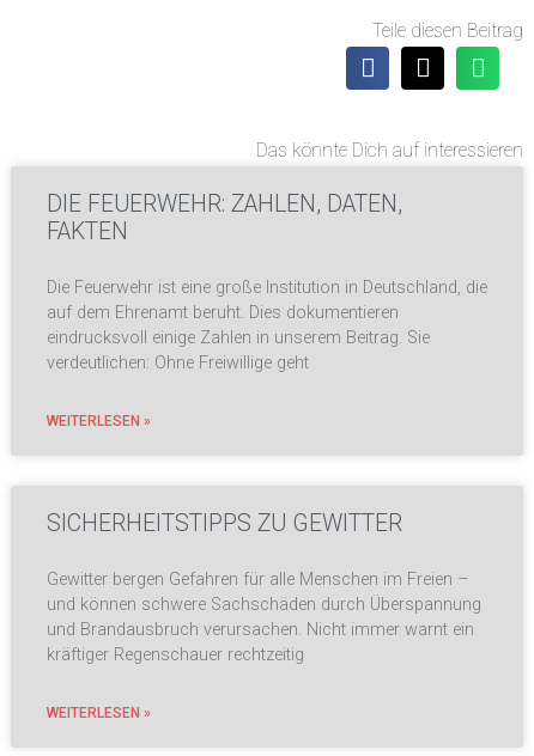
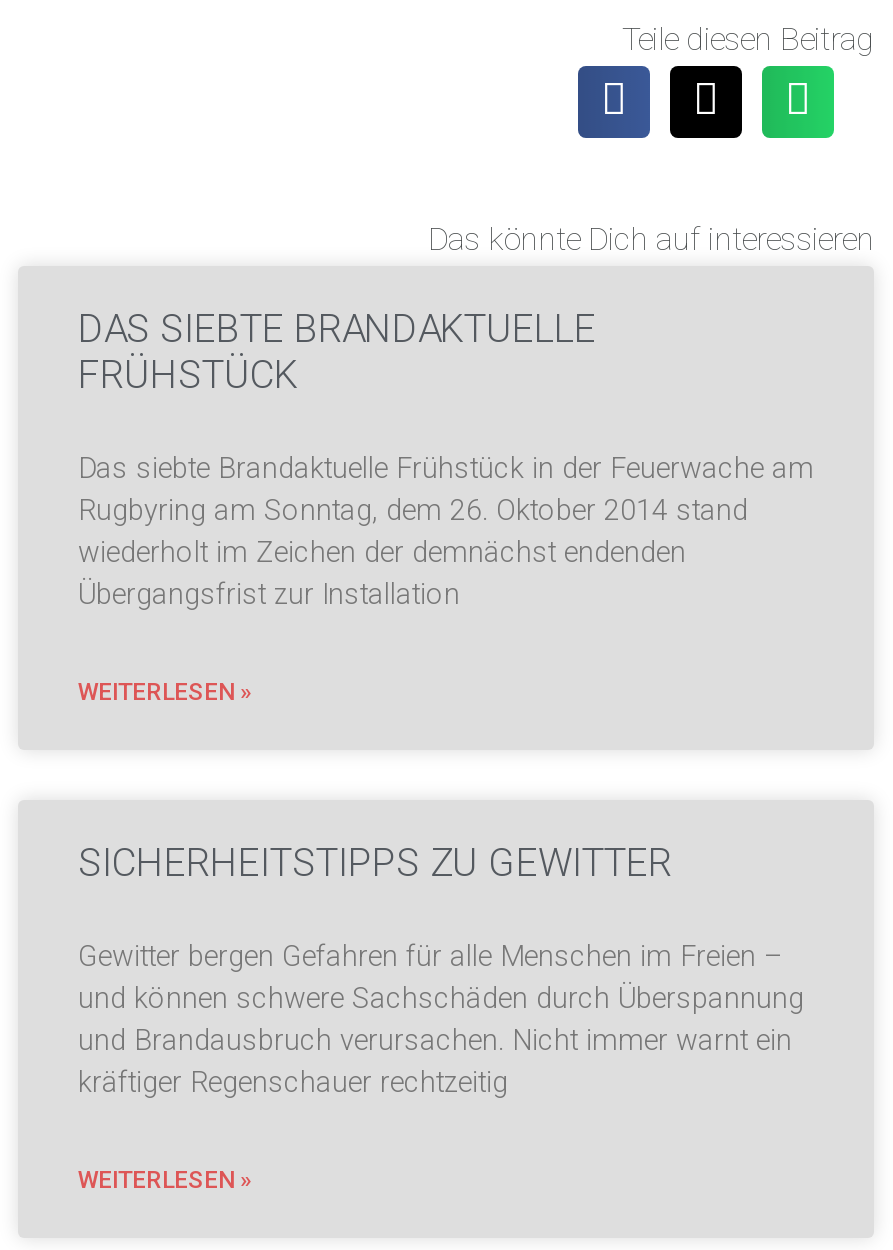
- DIE FEUERWEHR: ZAHLEN, DATEN,
- FAKTEN
+ DAS SIEBTE BRANDAKTUELLE
+ FRÜHSTÜCK

- Die Feuerwehr ist eine große Institution in Deutschland, die
- auf dem Ehrenamt beruht. Dies dokumentieren
- eindrucksvoll einige Zahlen in unserem Beitrag. Sie
- verdeutlichen: Ohne Freiwillige geht
+ Das siebte Brandaktuelle Frühstück in der Feuerwache am
+ Rugbyring am Sonntag, dem 26. Oktober 2014 stand
+ wiederholt im Zeichen der demnächst endenden
+ Übergangsfrist zur Installation
